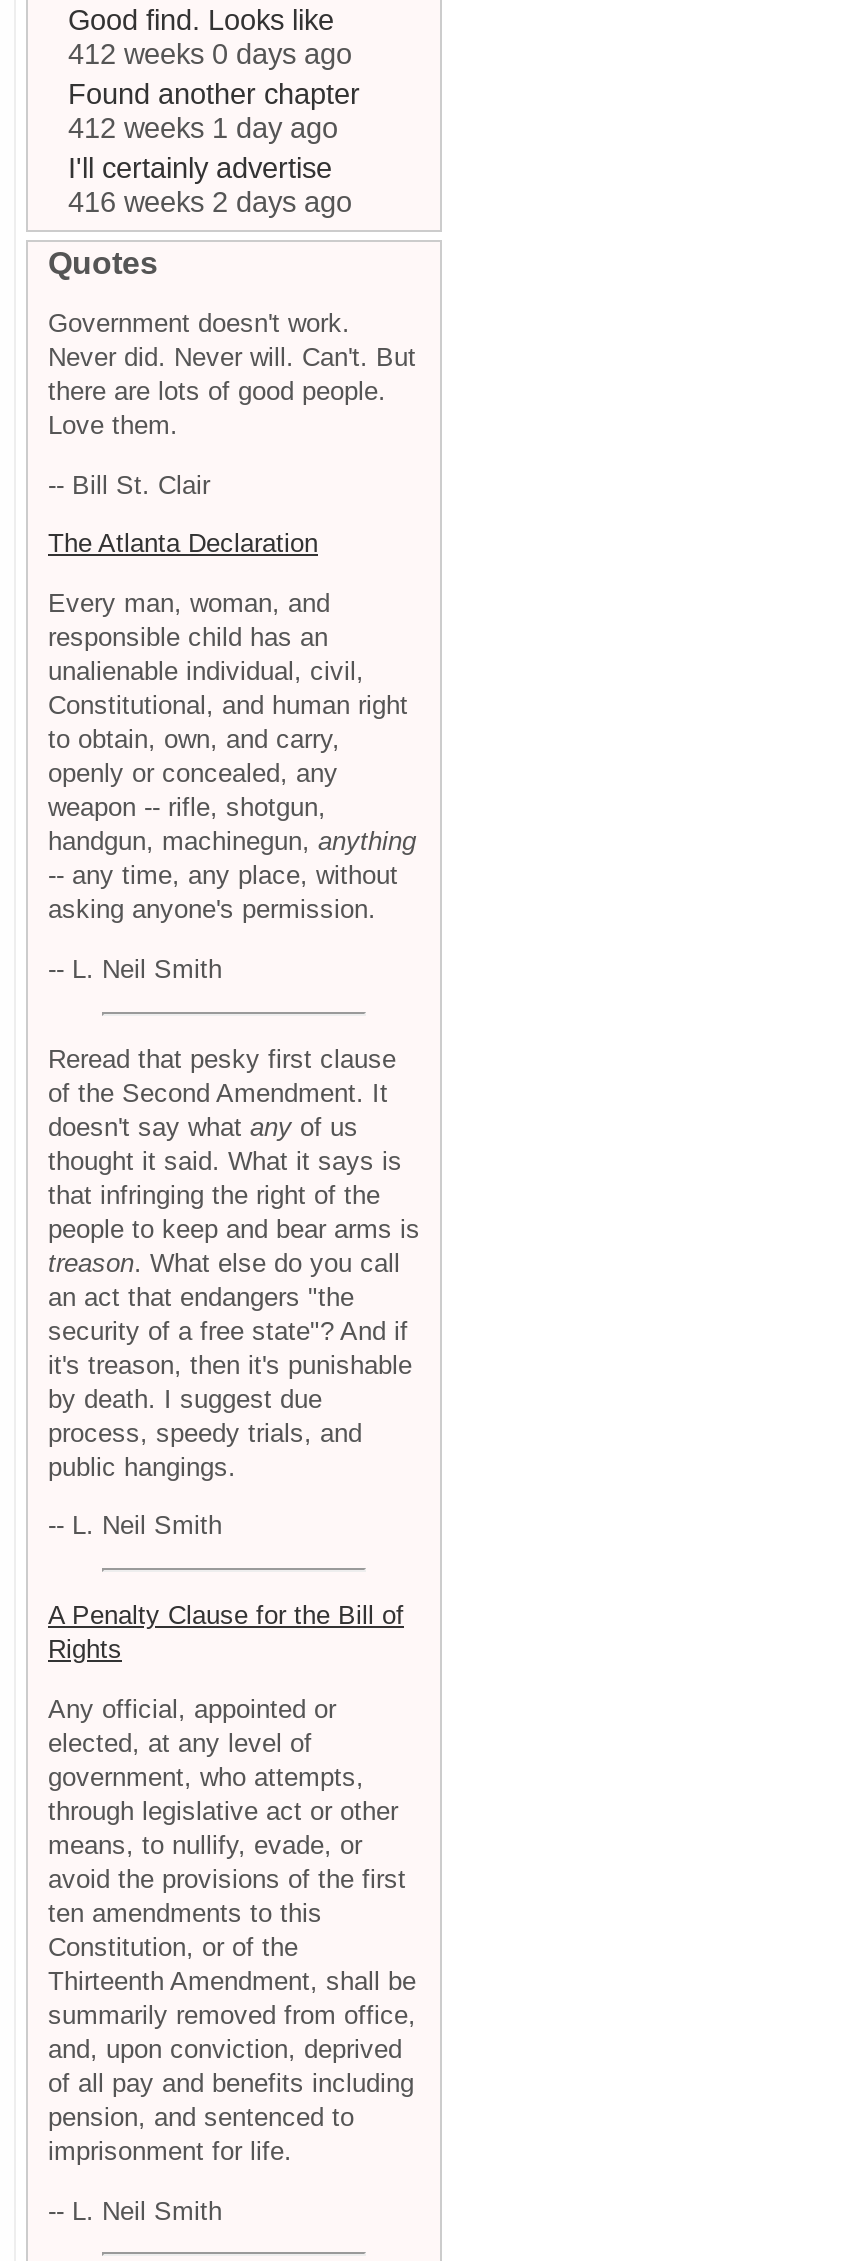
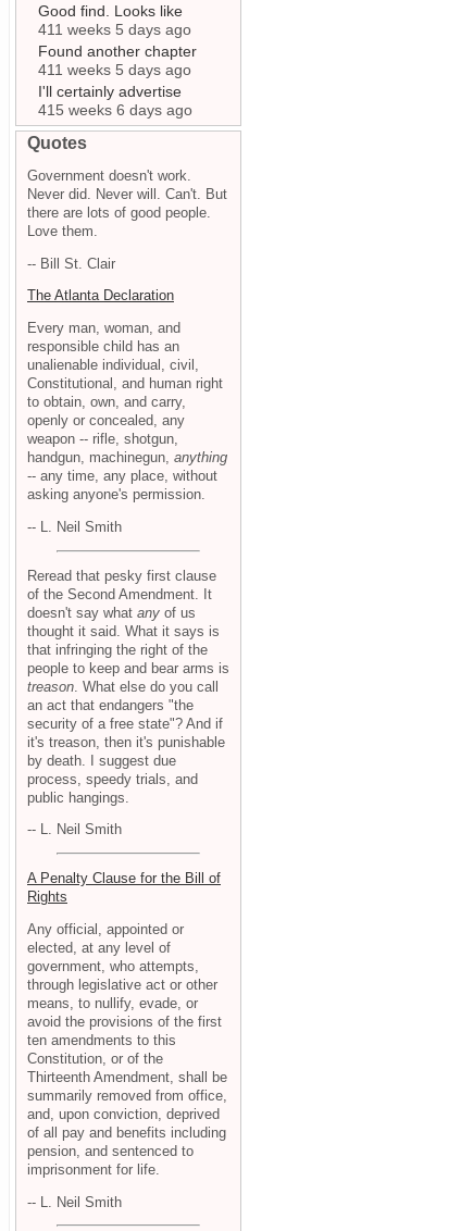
- 412 weeks 0 days ago
+ 411 weeks 5 days ago

- 412 weeks 1 day ago
+ 411 weeks 5 days ago

- 416 weeks 2 days ago
+ 415 weeks 6 days ago
